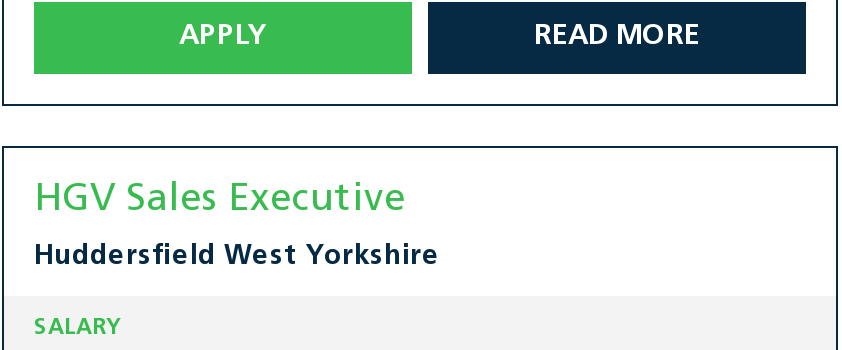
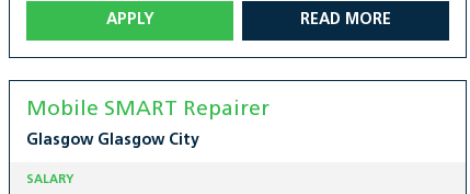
- HGV Sales Executive
+ Mobile SMART Repairer

- Huddersfield West Yorkshire
+ Glasgow Glasgow City
